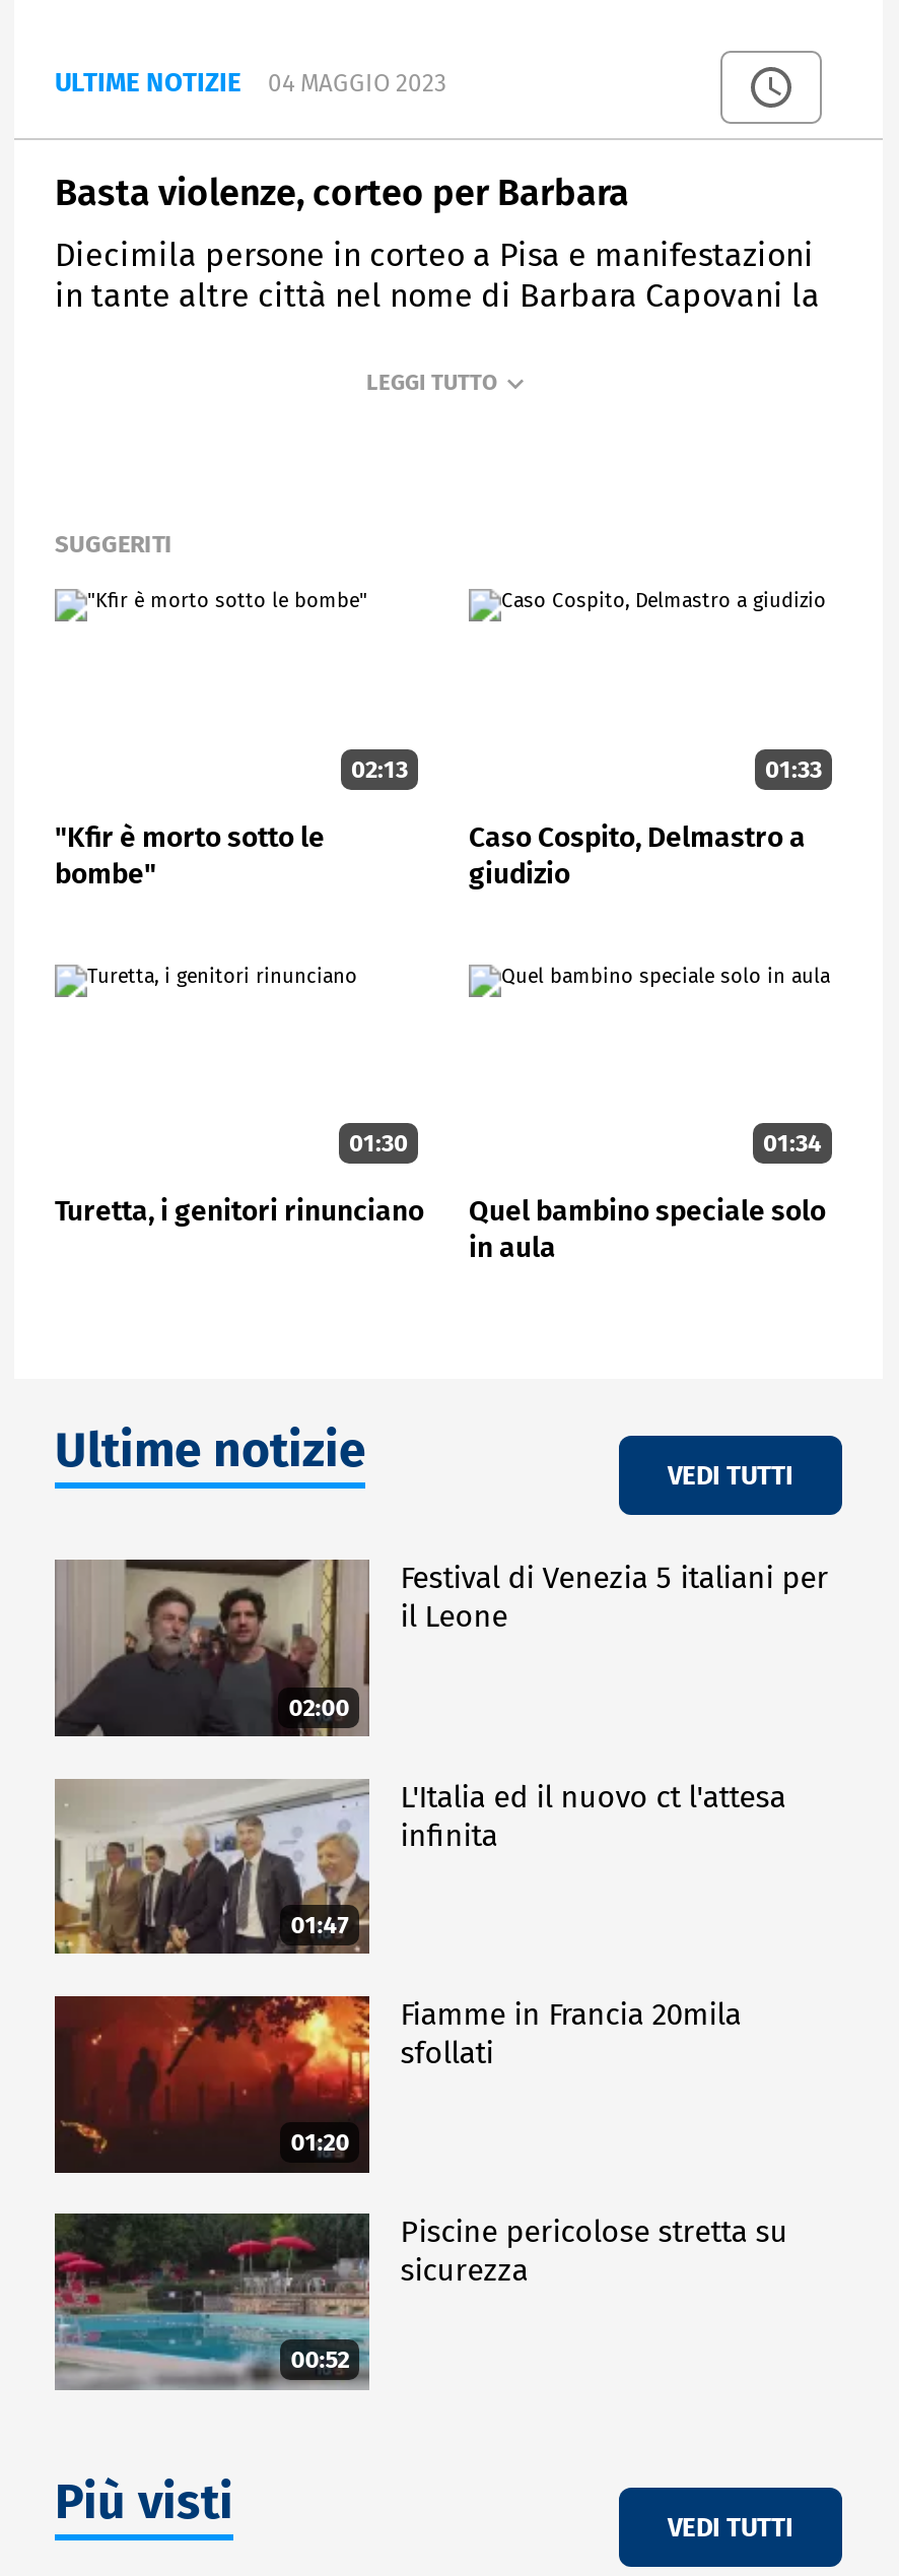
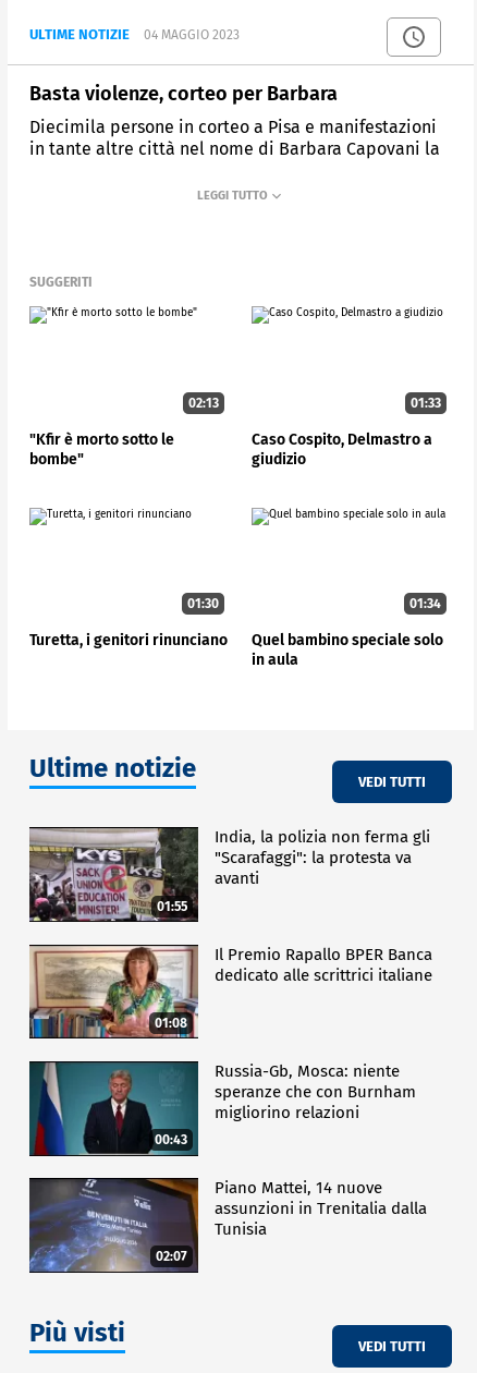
- [image]
- 02:00
+ [image]
+ 01:55

- Festival di Venezia 5 italiani per
- il Leone
+ India, la polizia non ferma gli
+ "Scarafaggi": la protesta va
+ avanti

- [image]
- 01:47
+ [image]
+ 01:08

- L'Italia ed il nuovo ct l'attesa
- infinita
+ Il Premio Rapallo BPER Banca
+ dedicato alle scrittrici italiane

- [image]
- 01:20
+ [image]
+ 00:43

- Fiamme in Francia 20mila
- sfollati
+ Russia-Gb, Mosca: niente
+ speranze che con Burnham
+ migliorino relazioni

- [image]
- 00:52
+ [image]
+ 02:07

- Piscine pericolose stretta su
- sicurezza
+ Piano Mattei, 14 nuove
+ assunzioni in Trenitalia dalla
+ Tunisia
